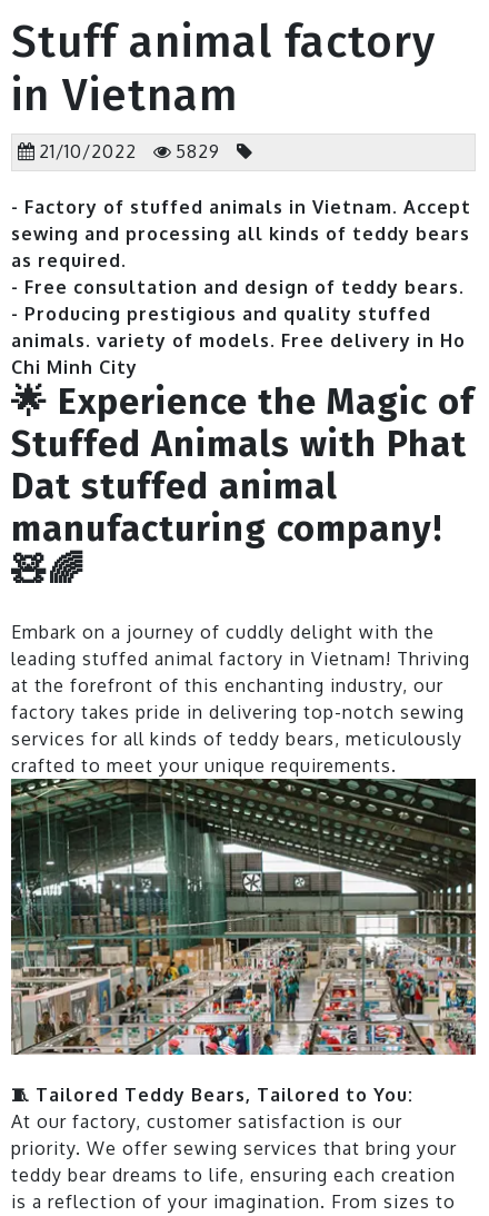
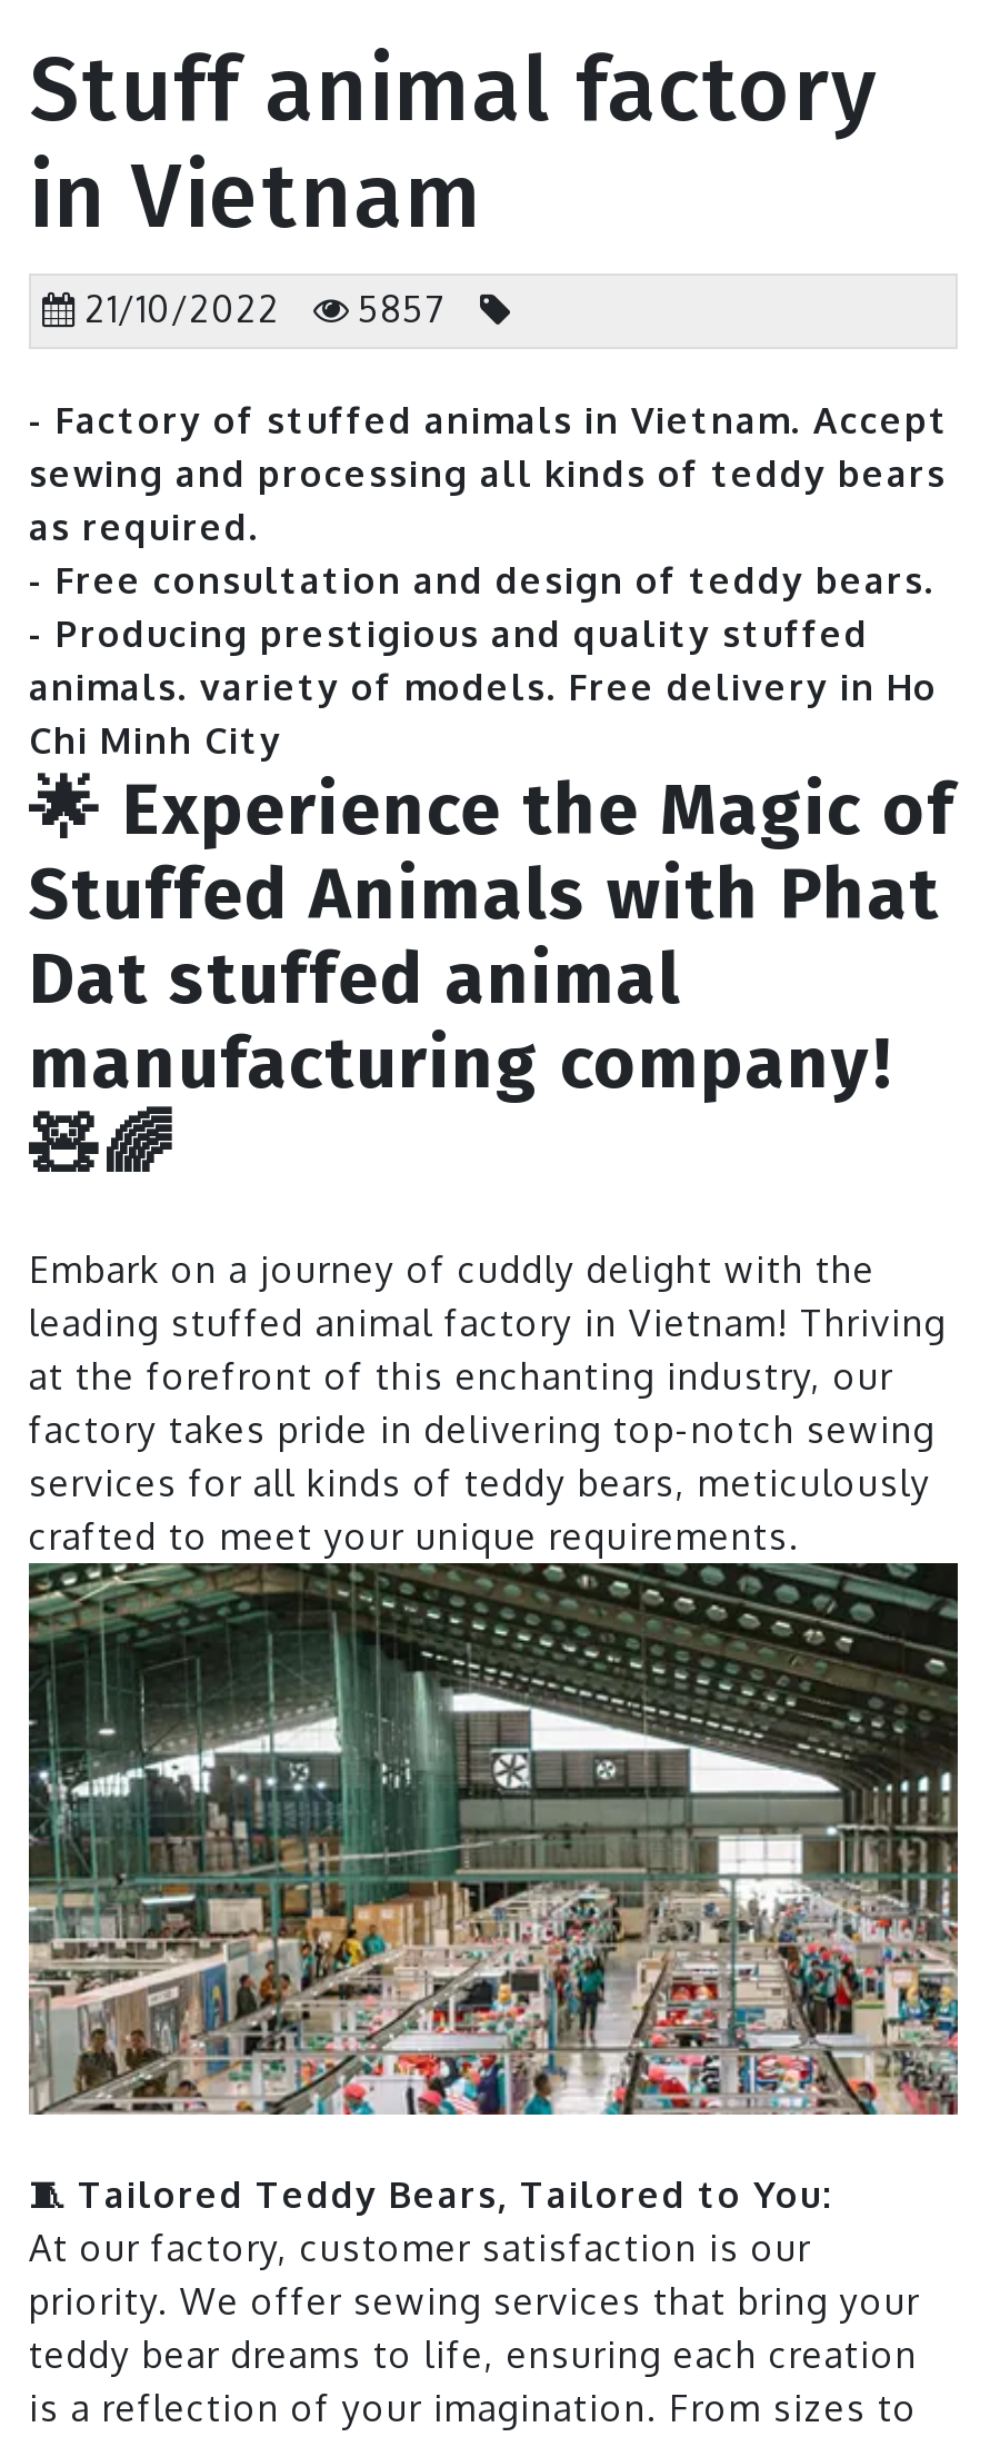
- 21/10/2022 5829
+ 21/10/2022 5857
